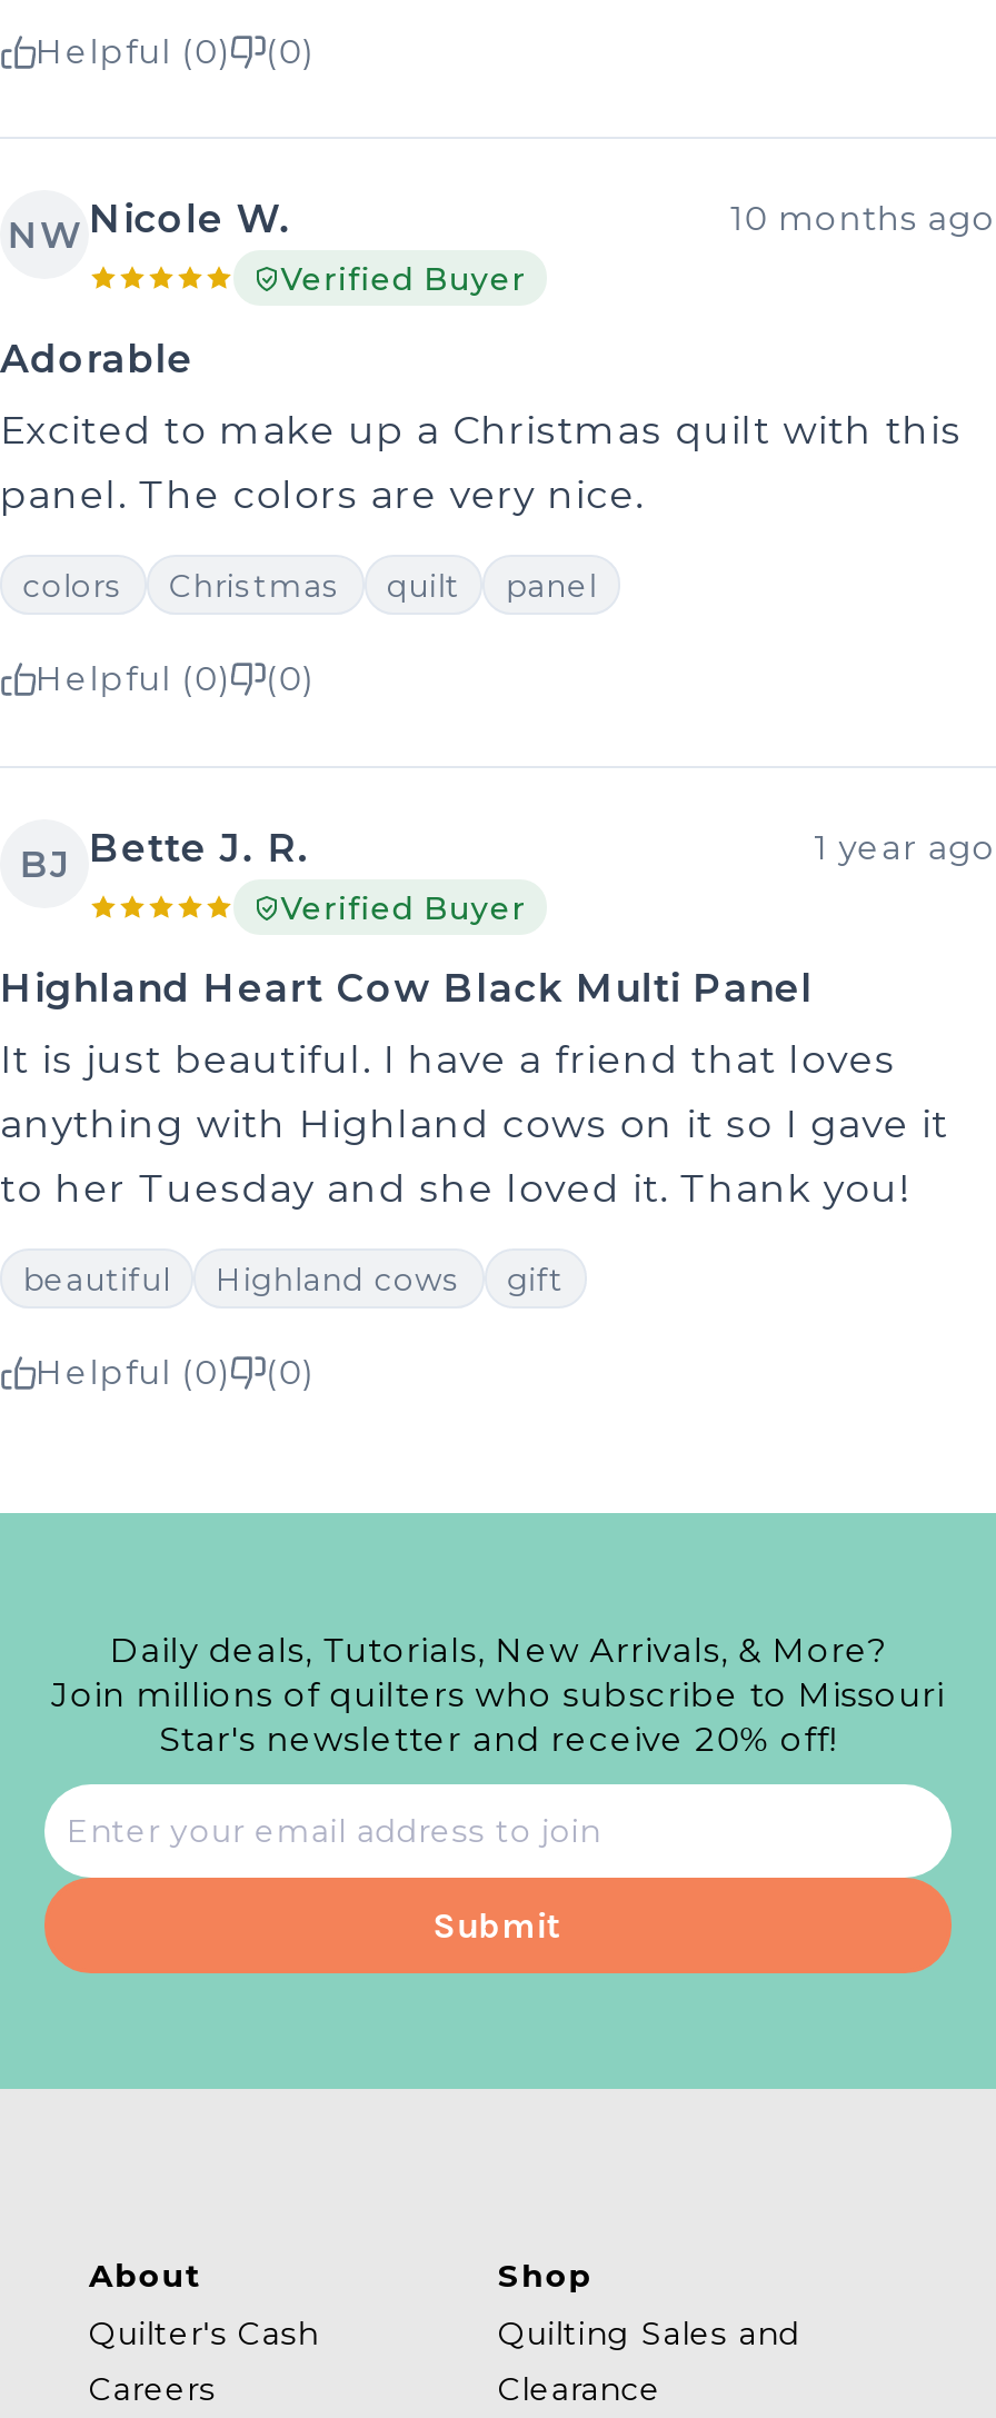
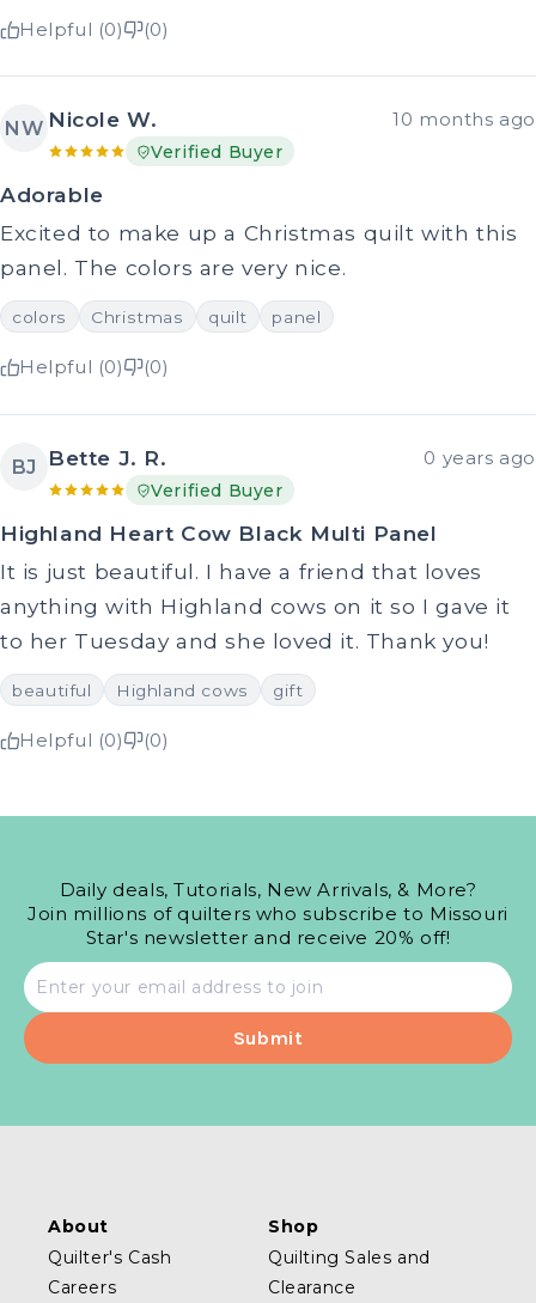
- 1 year ago
+ 0 years ago
